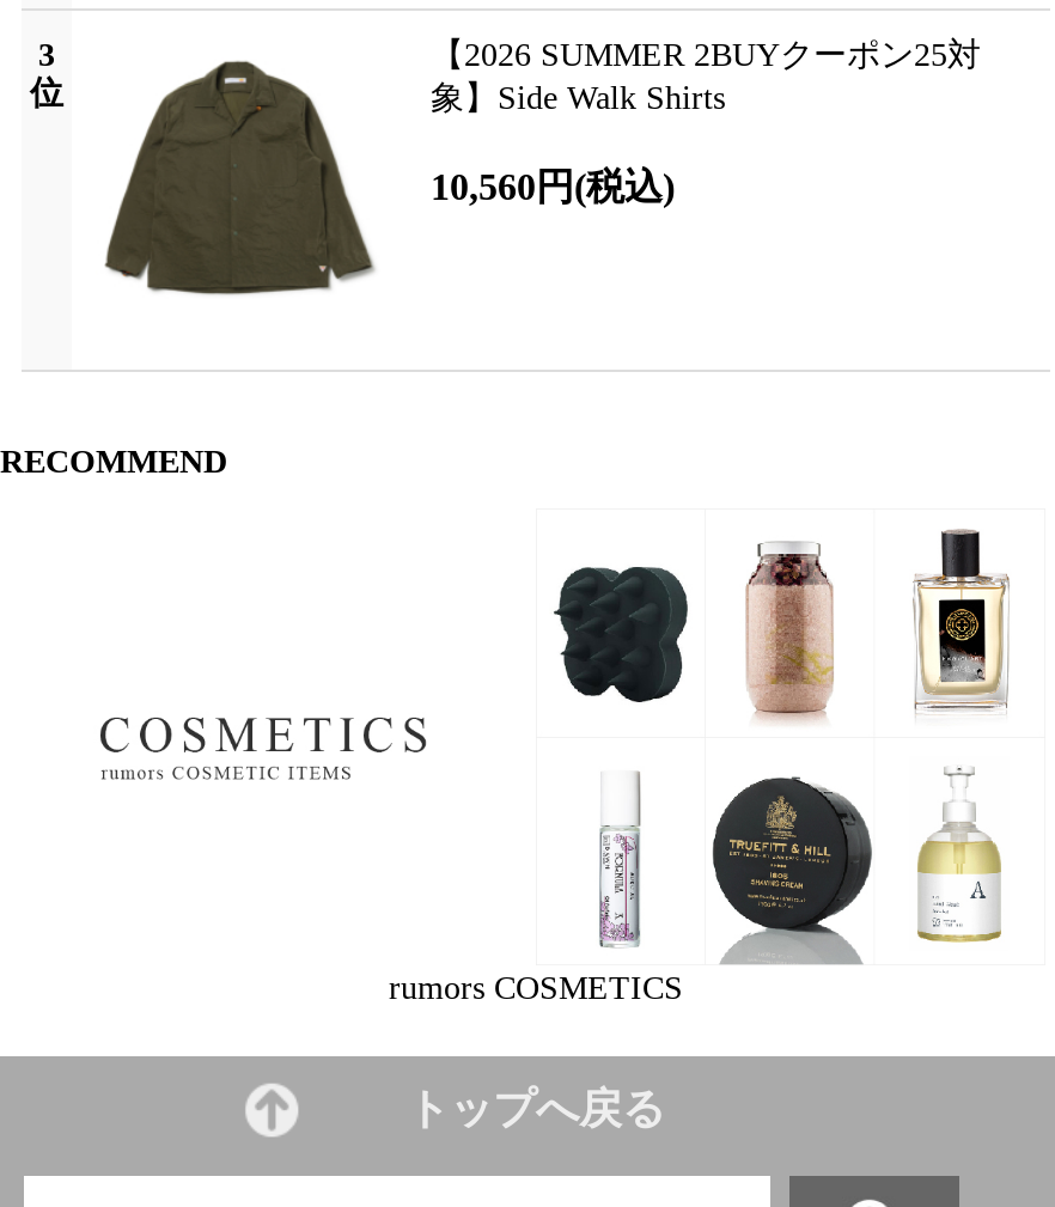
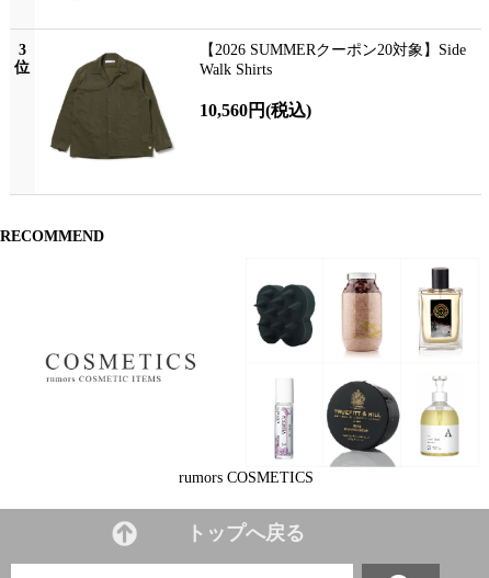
- 【2026 SUMMER 2BUYクーポン25対
- 象】Side Walk Shirts
+ 【2026 SUMMERクーポン20対象】Side
+ Walk Shirts
